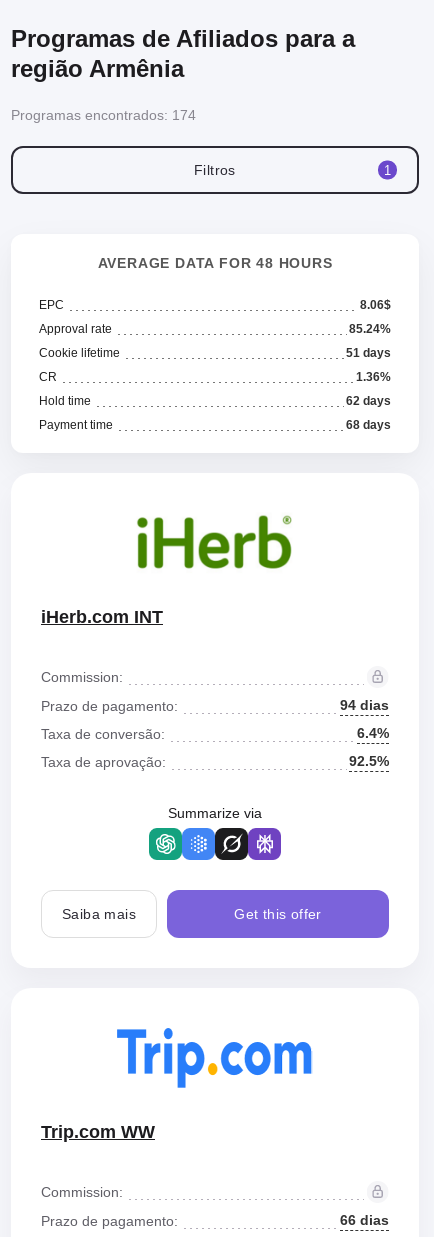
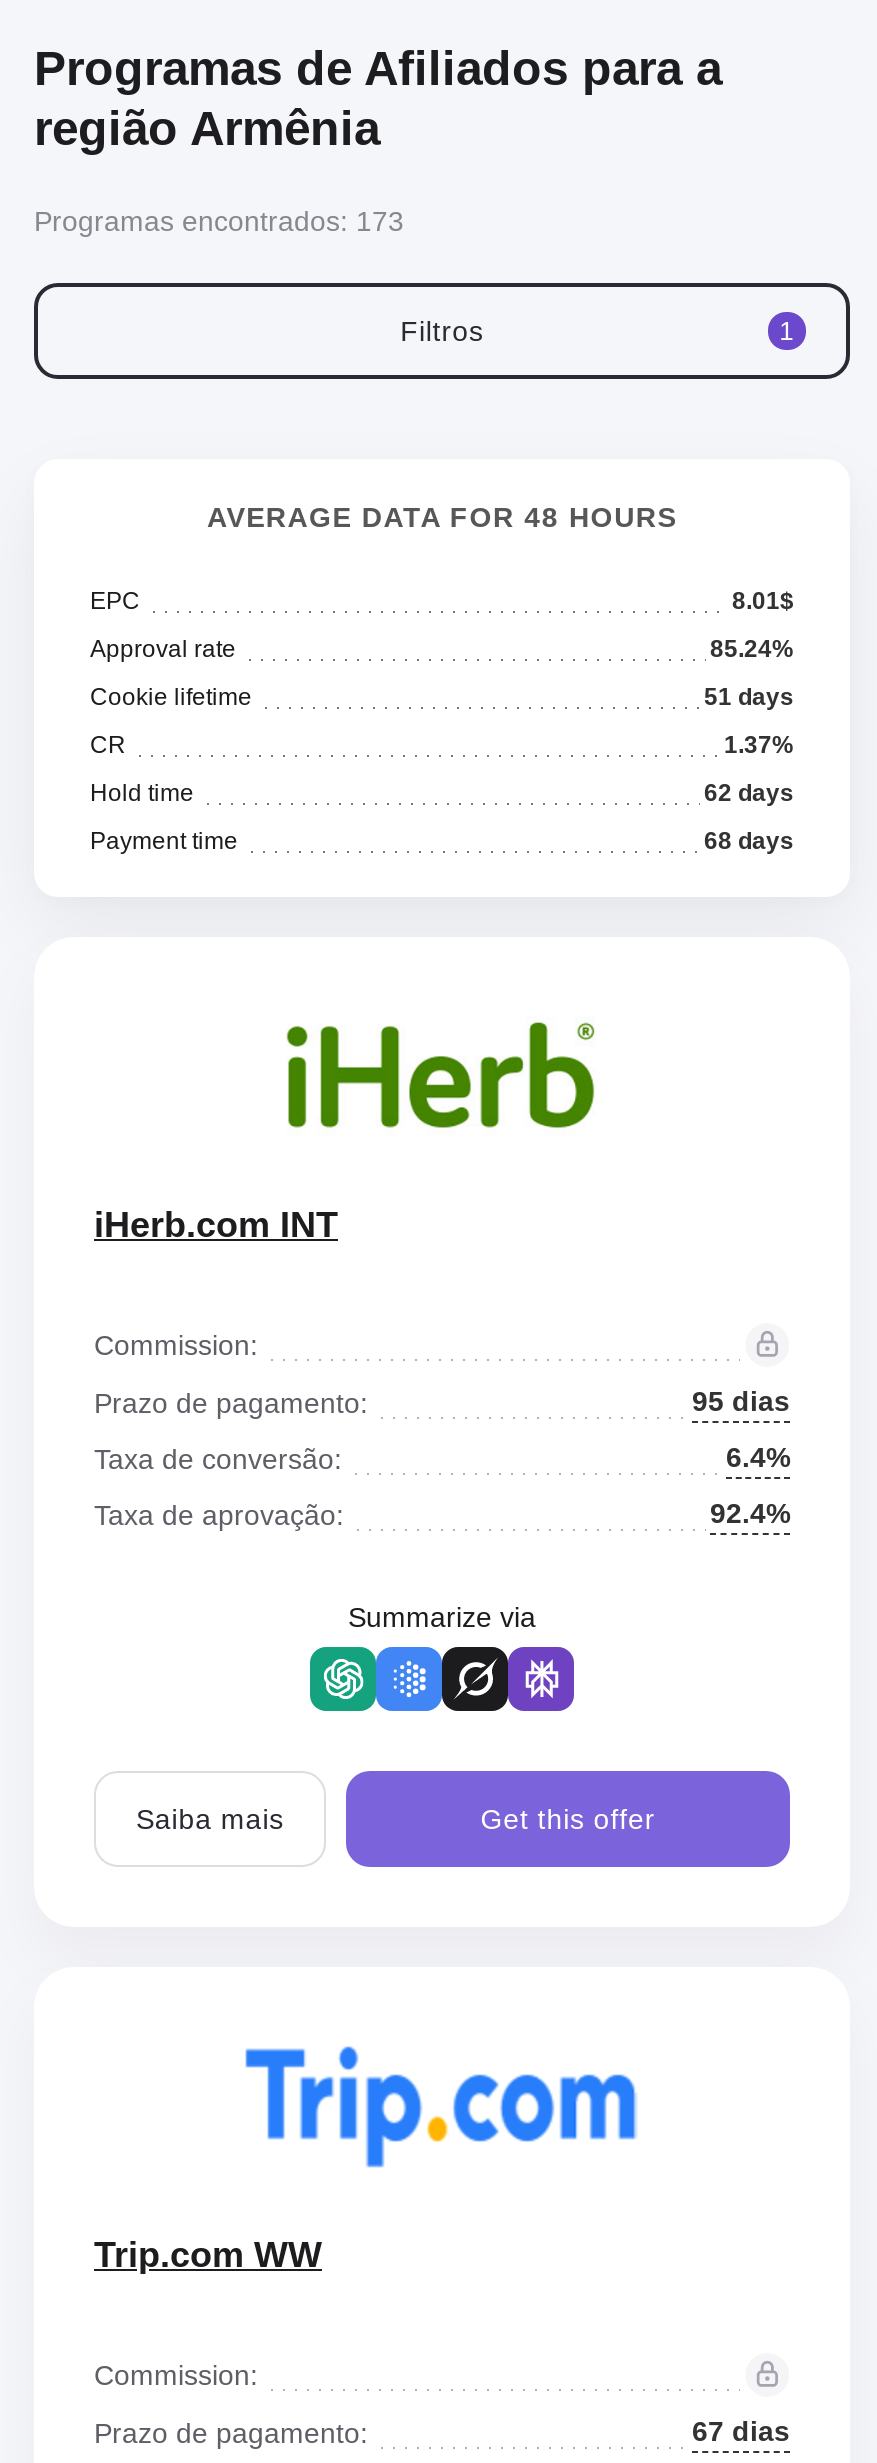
- Programas encontrados: 174
+ Programas encontrados: 173

- 8.06$
+ 8.01$

- 1.36%
+ 1.37%

- 94 dias
+ 95 dias

- 92.5%
+ 92.4%

- 66 dias
+ 67 dias
